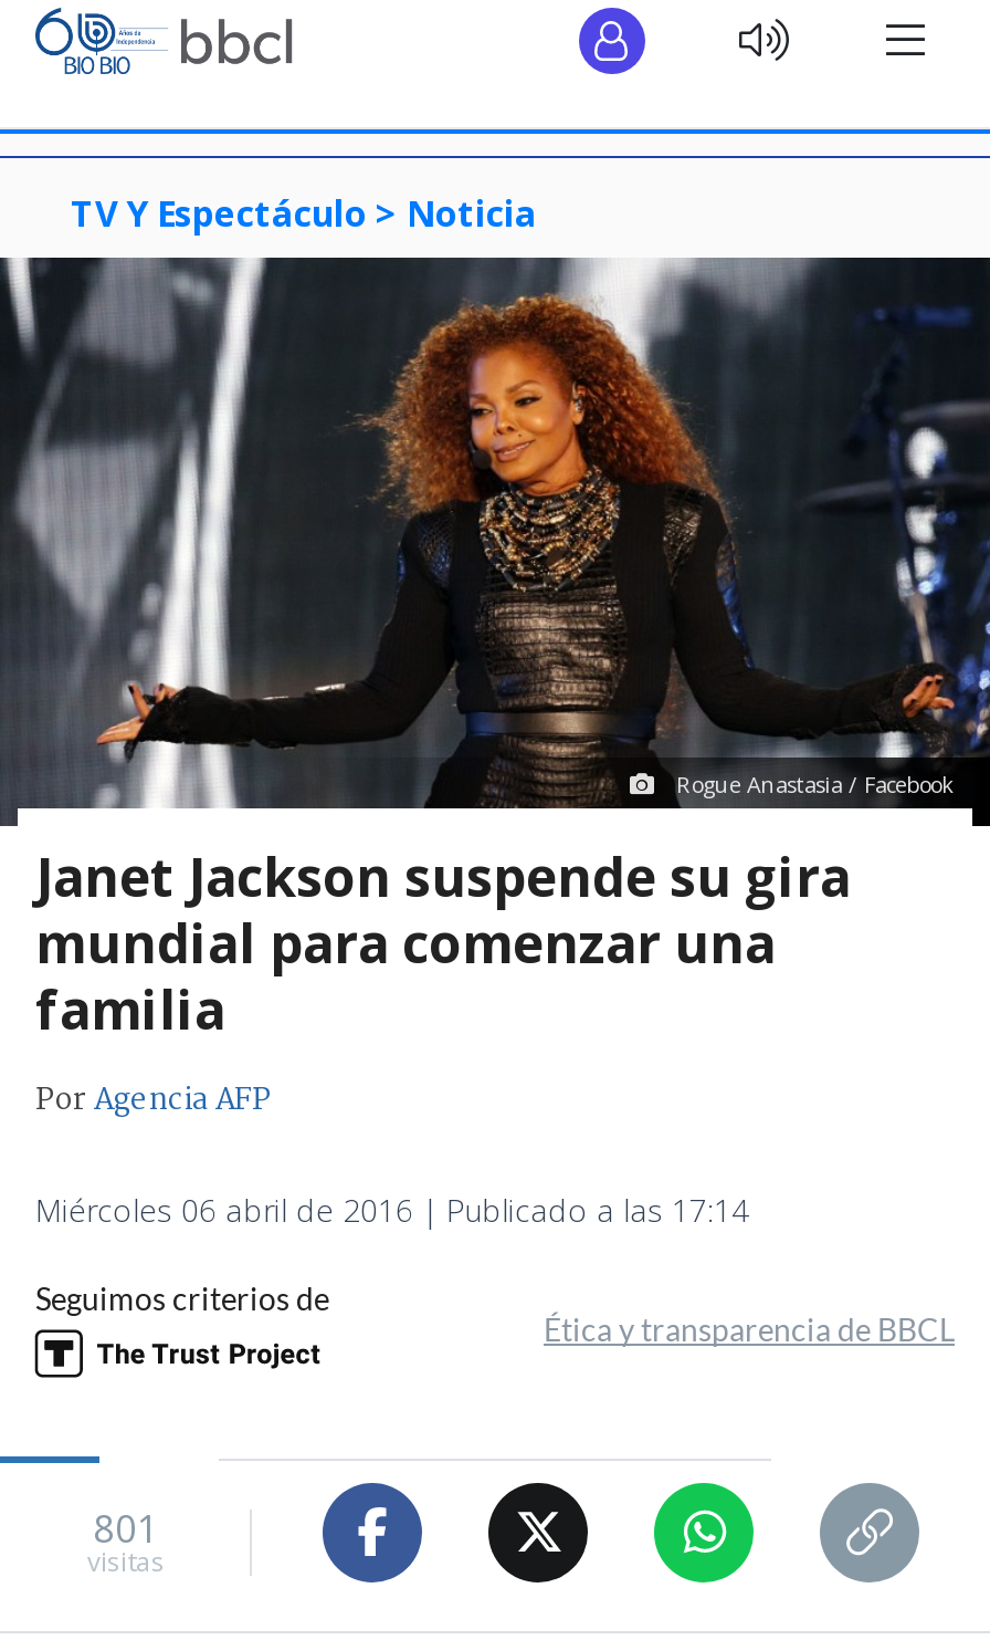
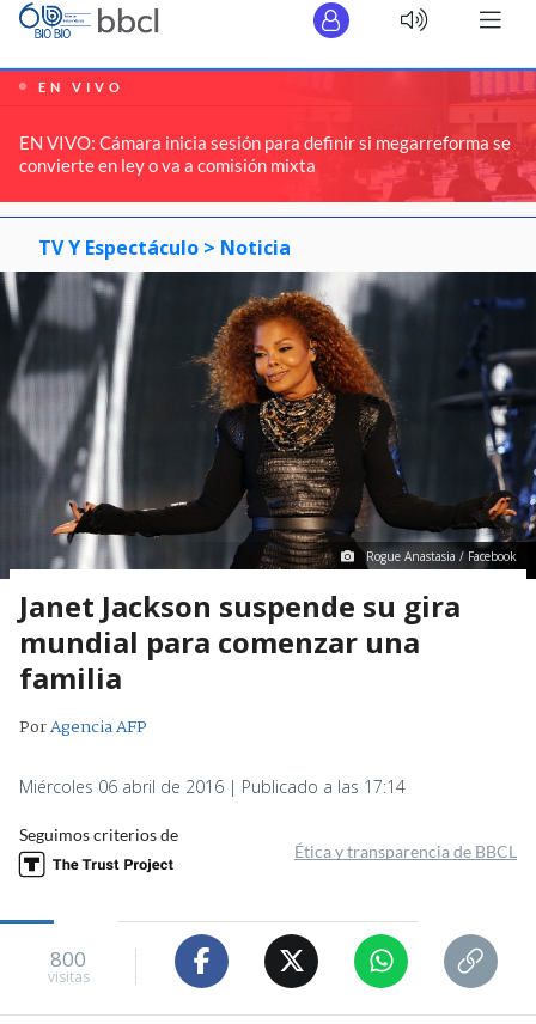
+ [image]
+ EN VIVO
+ EN VIVO: Cámara inicia sesión para definir si megarreforma se
+ convierte en ley o va a comisión mixta

- 801
+ 800
